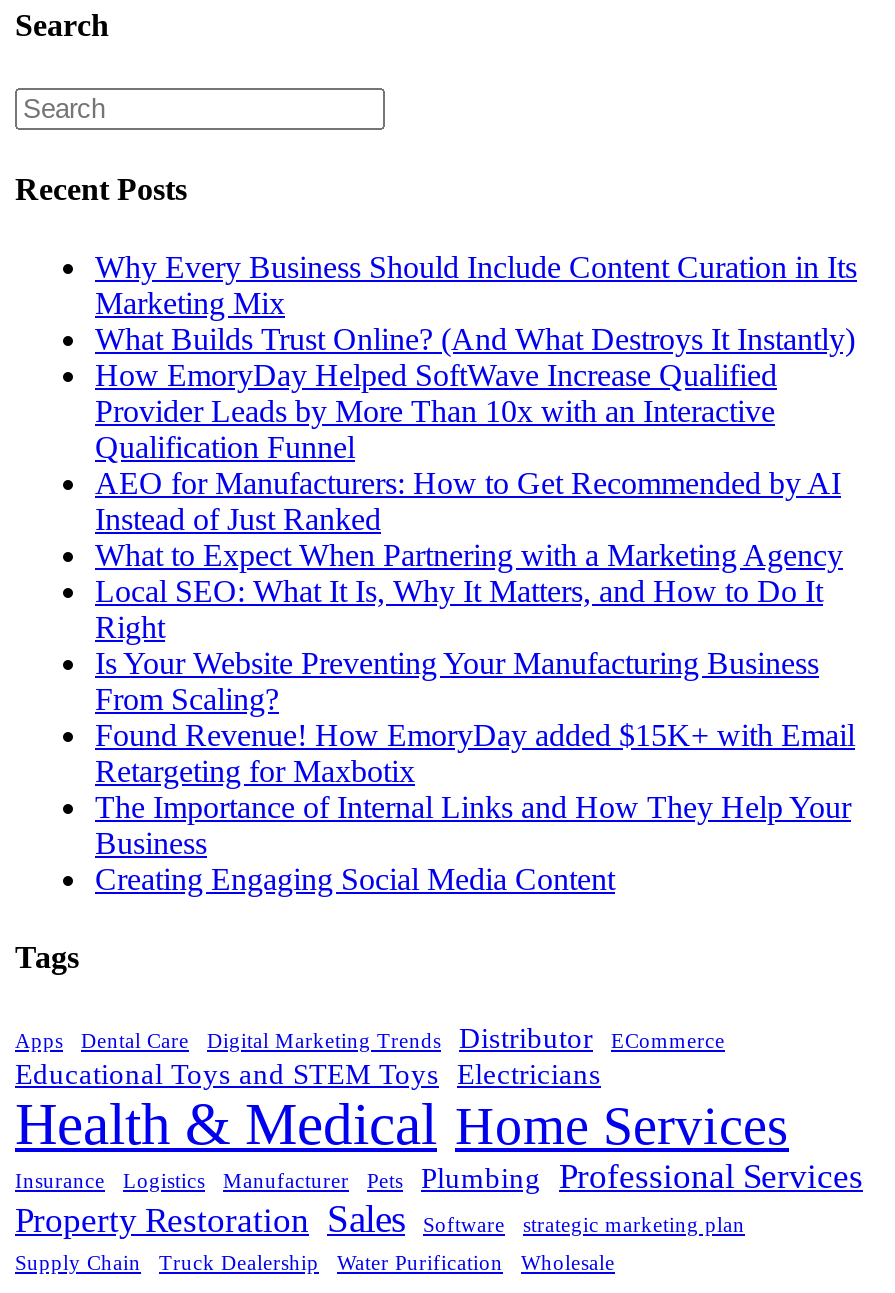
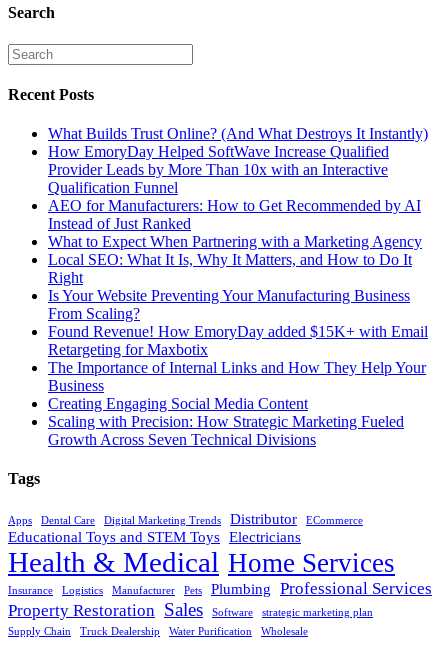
- Why Every Business Should Include Content Curation in Its
- Marketing Mix

moved up: What Builds Trust Online? (And What Destroys It Instantly) | How EmoryDay Helped SoftWave Increase Qualified | Provider Leads by More Than 10x with an Interactive | ... | Business | Creating Engaging Social Media Content

+ Scaling with Precision: How Strategic Marketing Fueled
+ Growth Across Seven Technical Divisions
